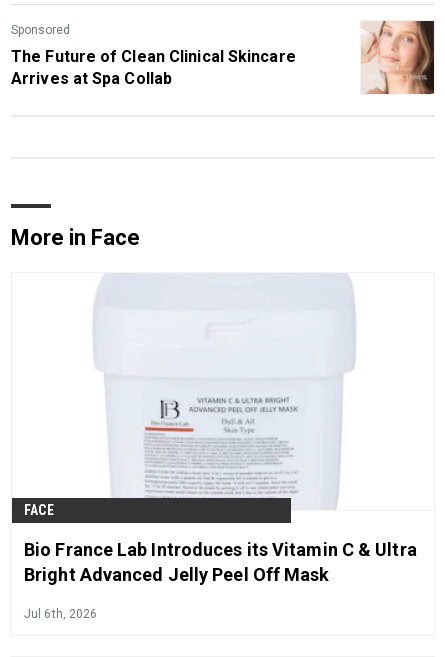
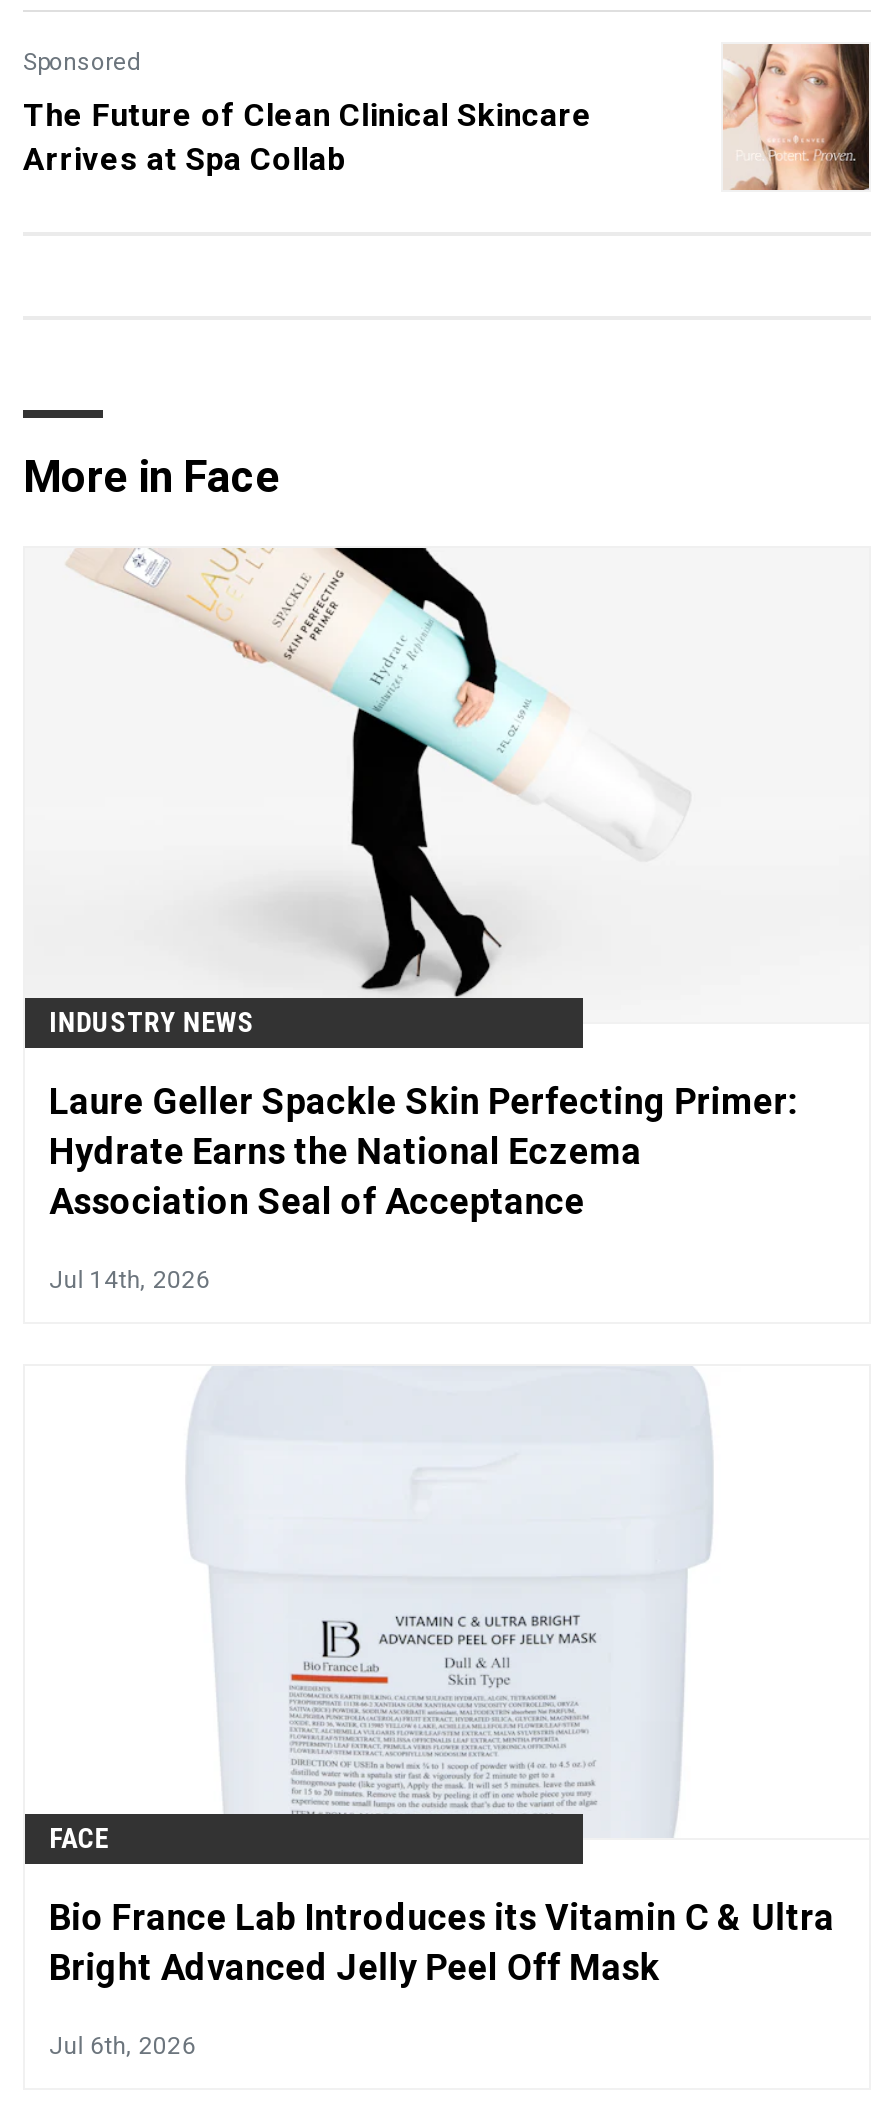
+ [image]
+ INDUSTRY NEWS
+ Laure Geller Spackle Skin Perfecting Primer:
+ Hydrate Earns the National Eczema
+ Association Seal of Acceptance
+ Jul 14th, 2026
